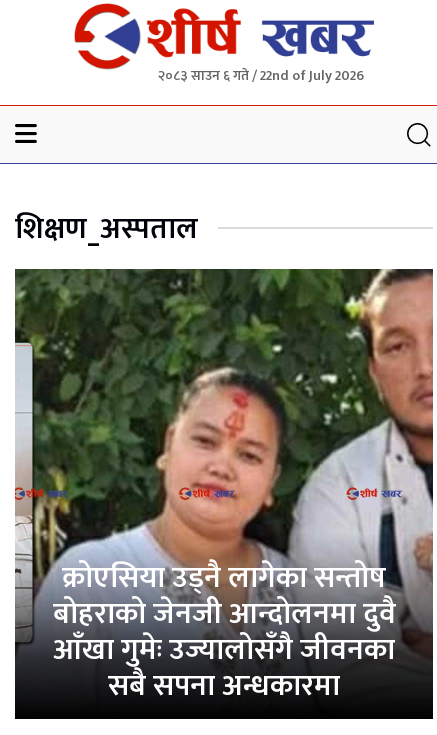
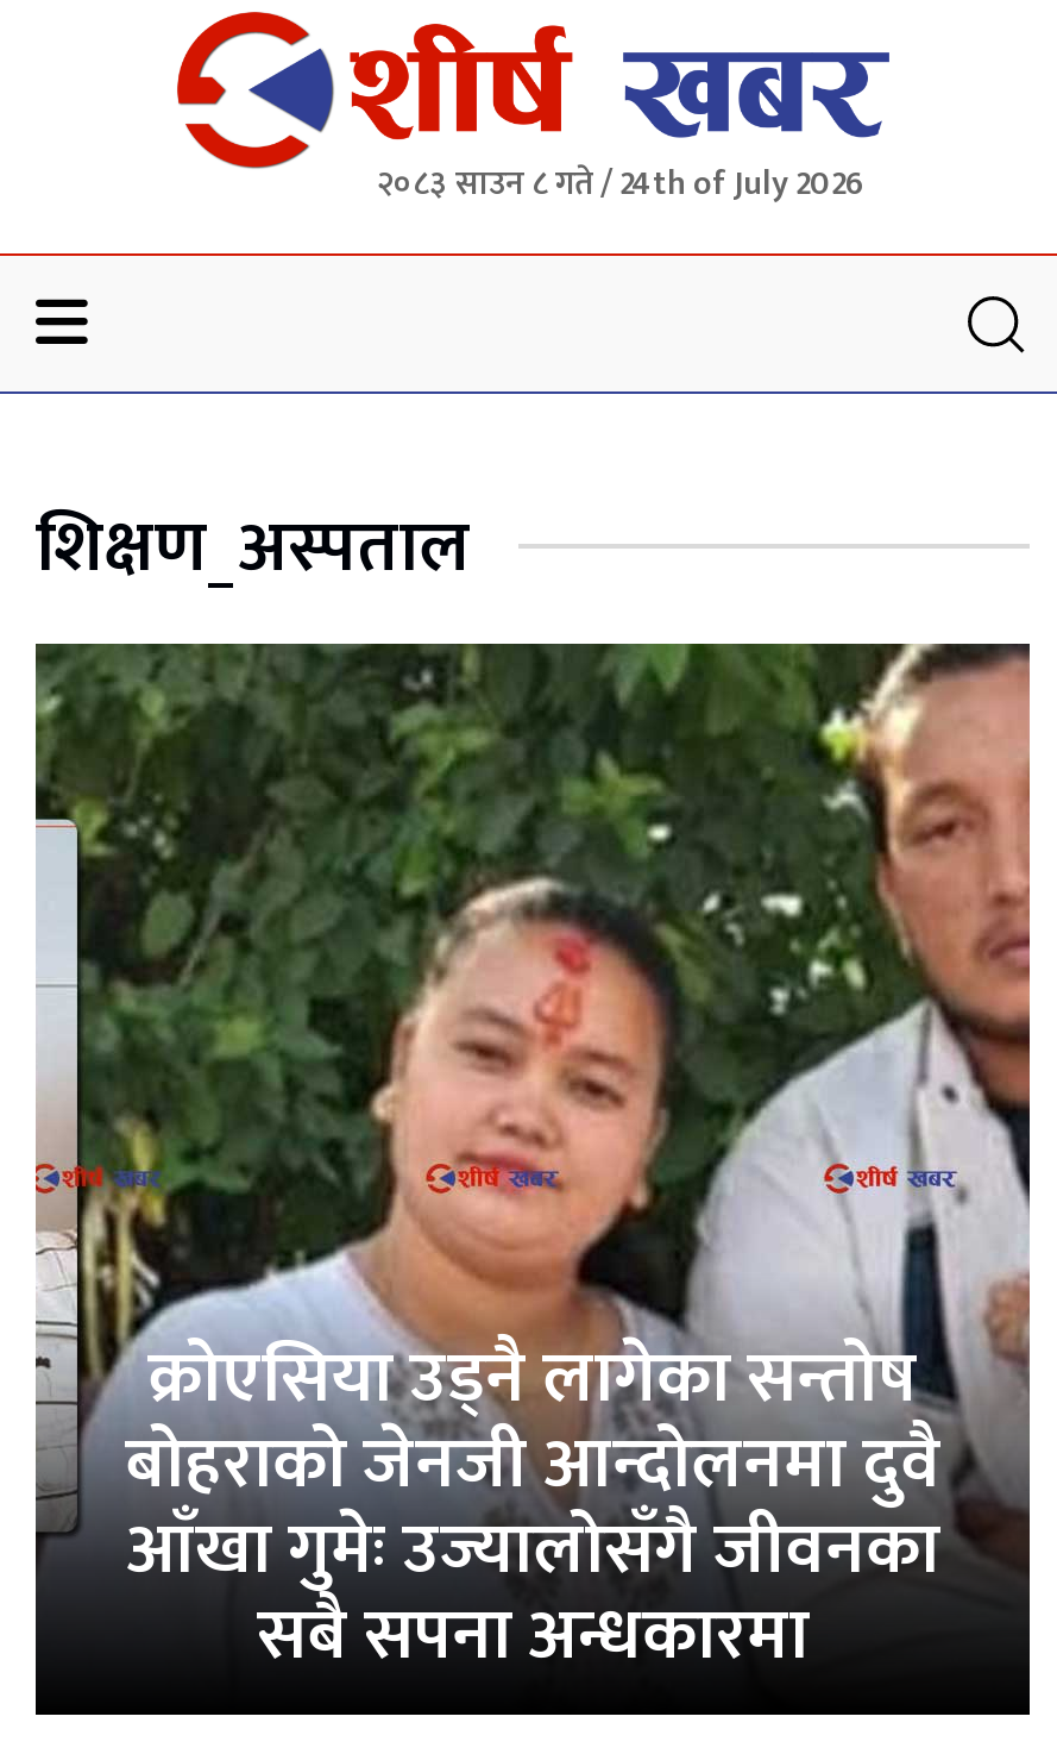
- २०८३ साउन ६ गते / 22nd of July 2026
+ २०८३ साउन ८ गते / 24th of July 2026
